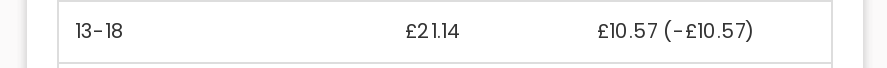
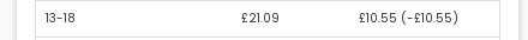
- £21.14
+ £21.09

- £10.57 (-£10.57)
+ £10.55 (-£10.55)
